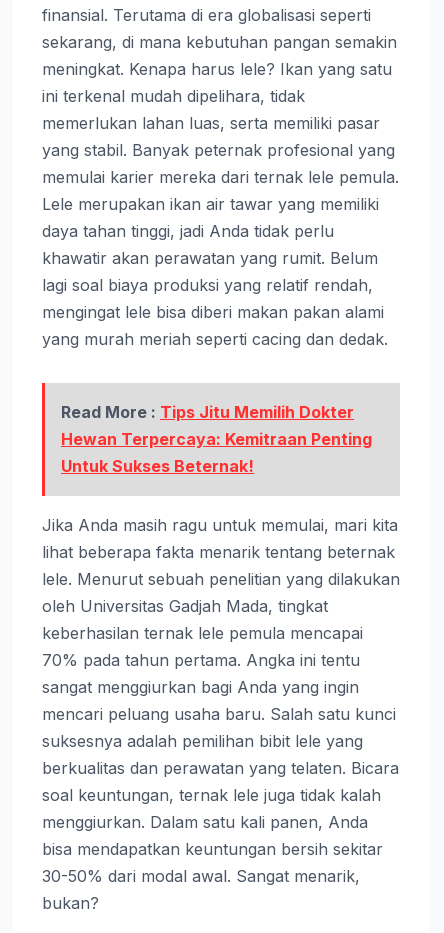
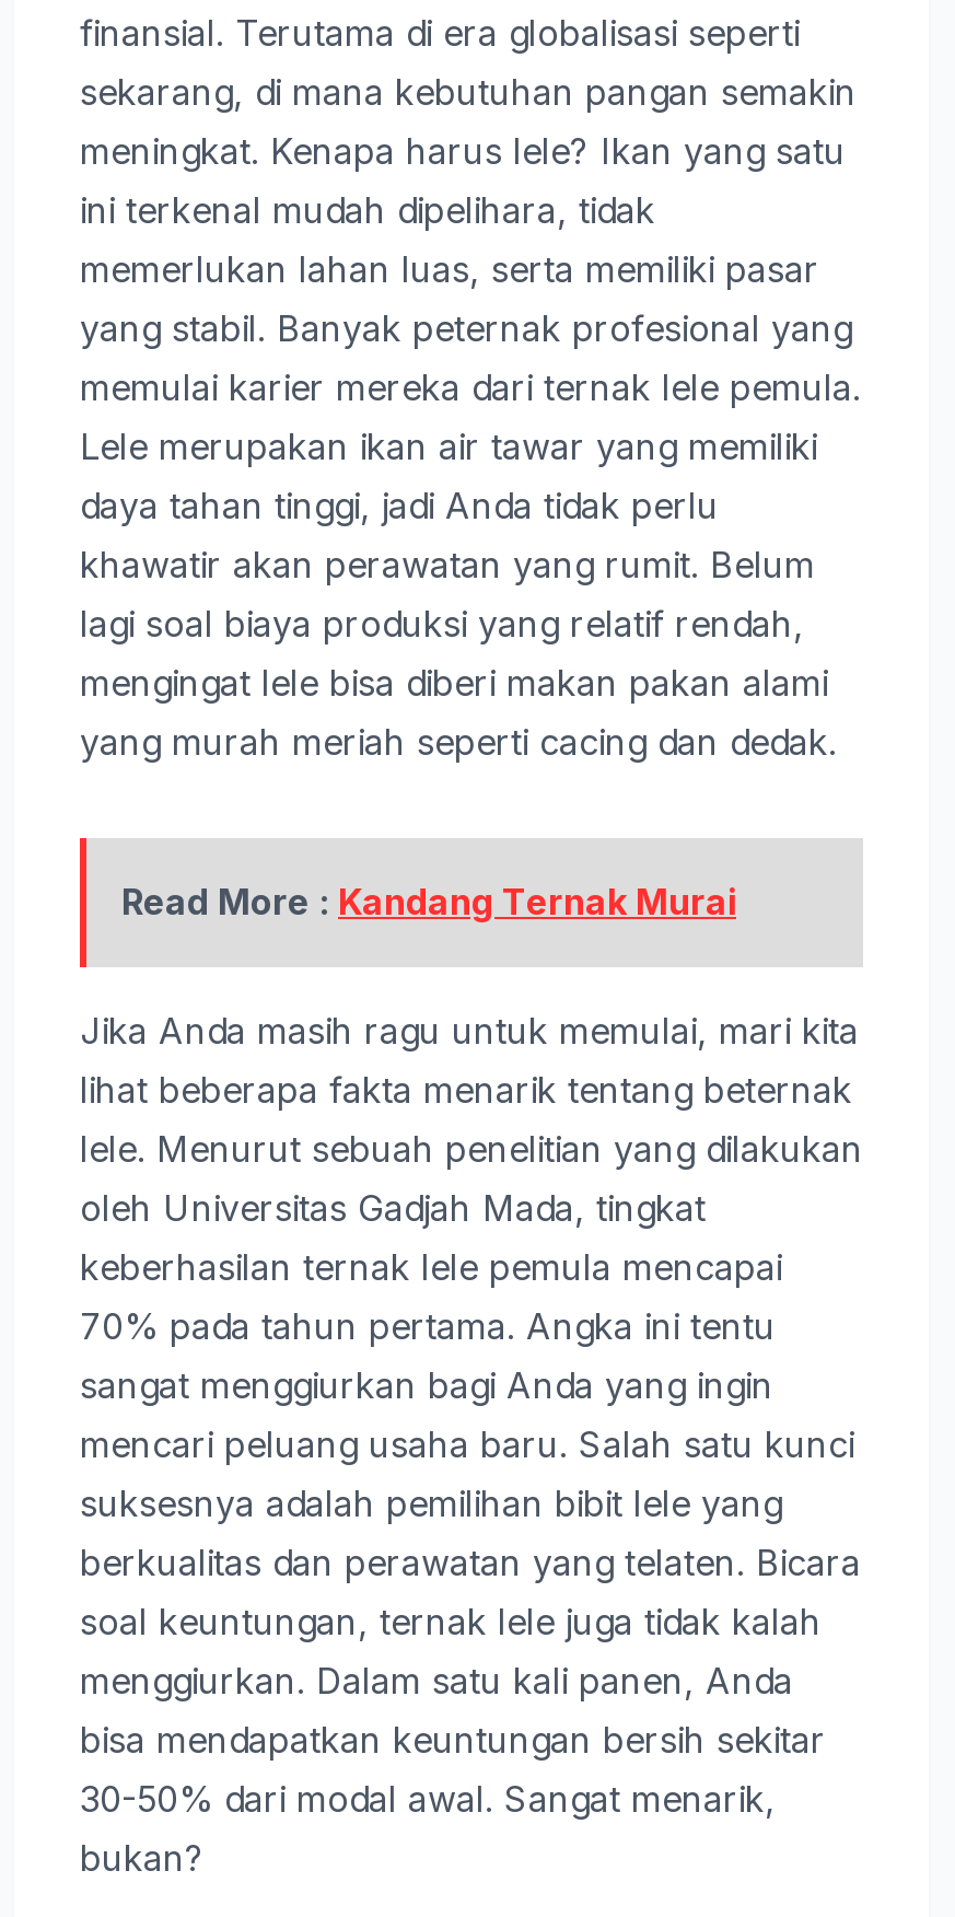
- Read More : Tips Jitu Memilih Dokter
- Hewan Terpercaya: Kemitraan Penting
- Untuk Sukses Beternak!
+ Read More : Kandang Ternak Murai
